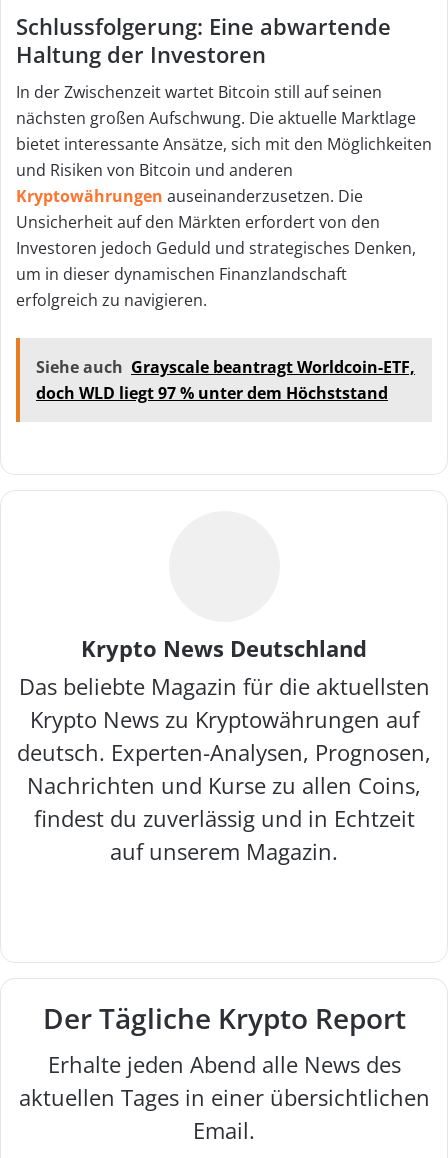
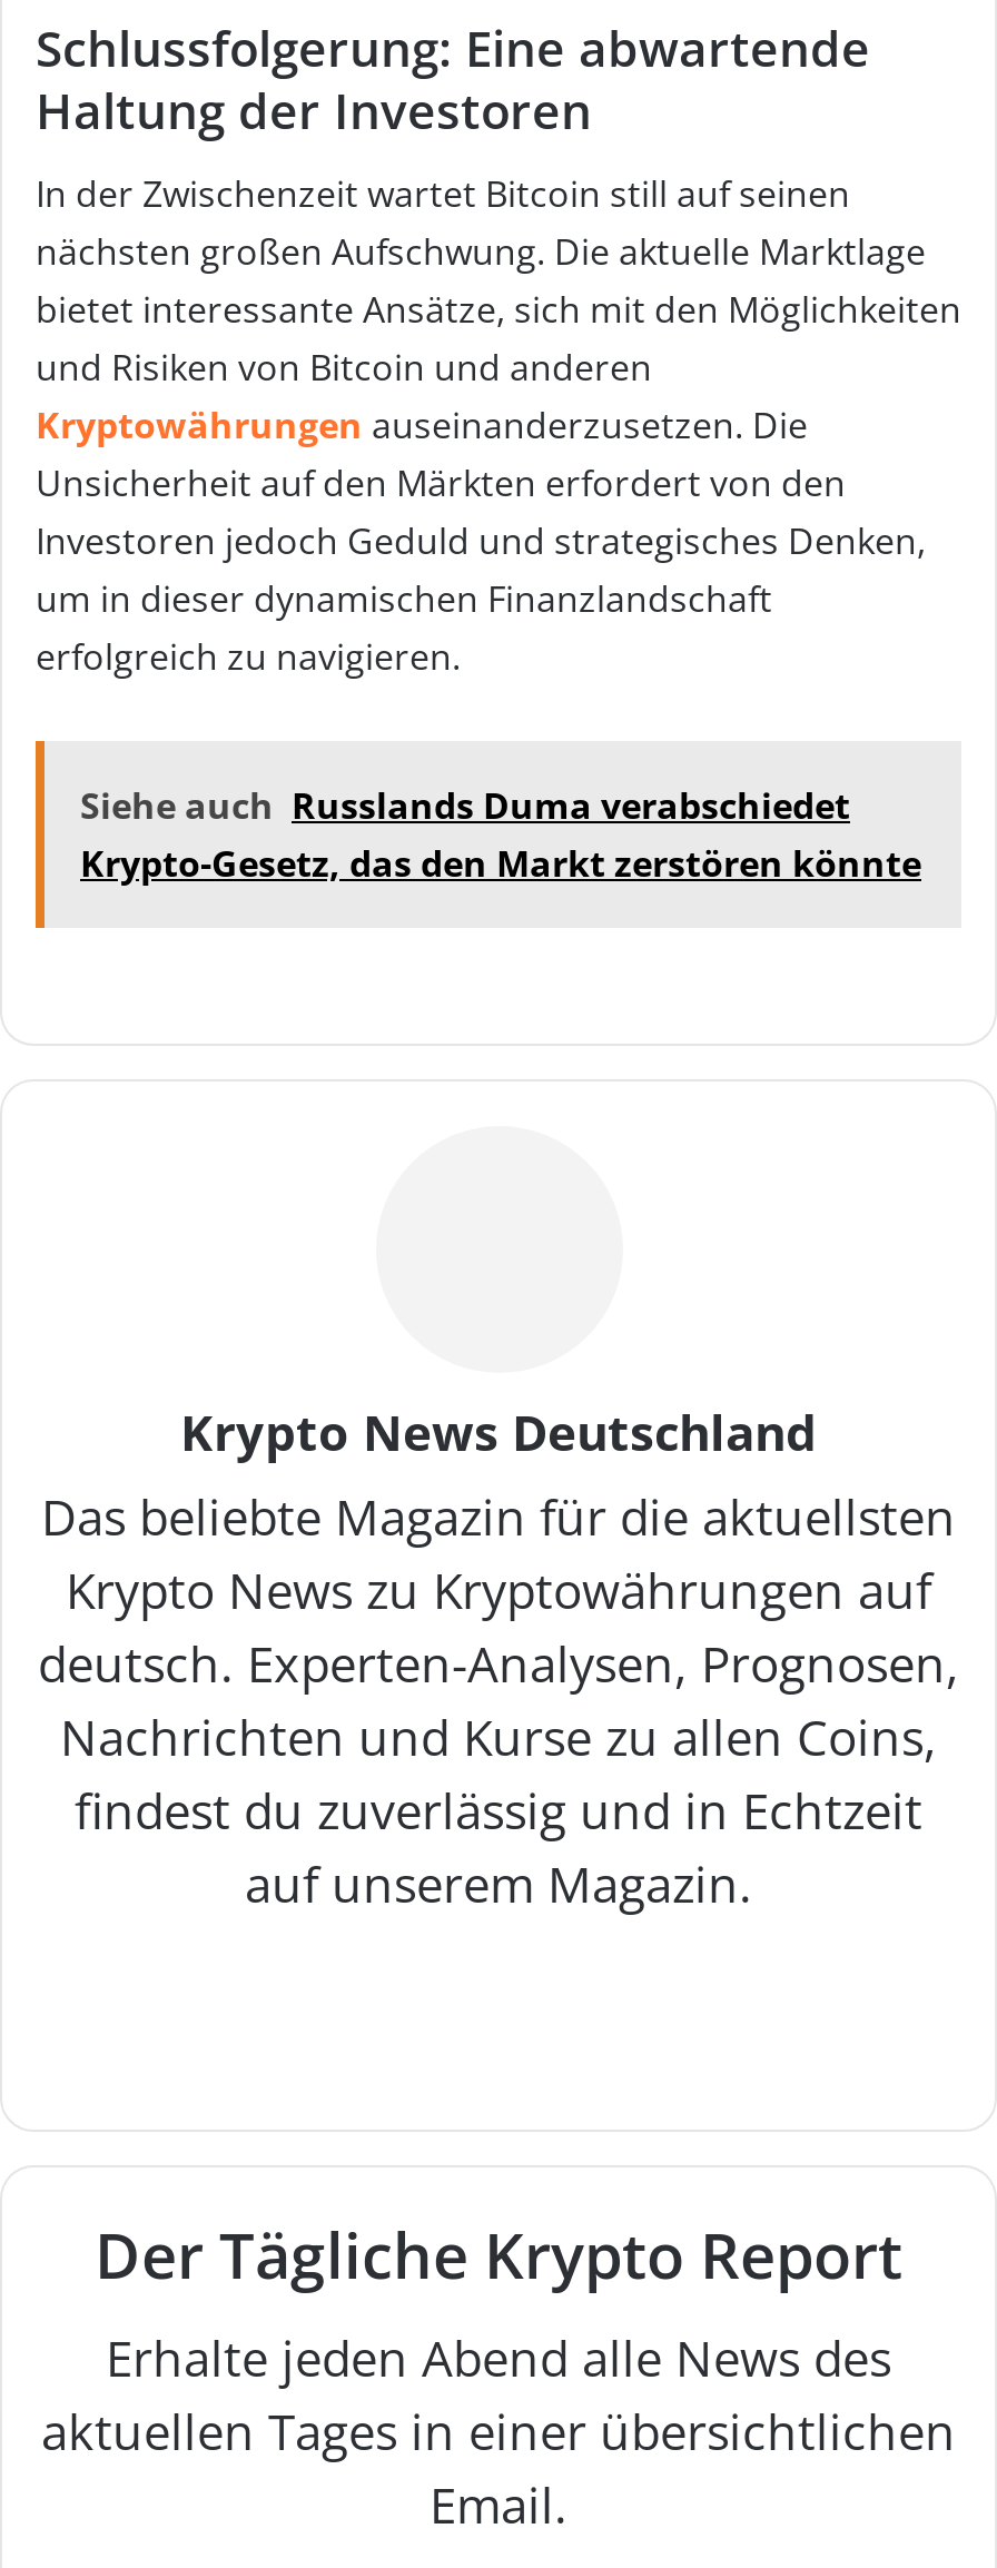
- Siehe auch Grayscale beantragt Worldcoin-ETF,
- doch WLD liegt 97 % unter dem Höchststand
+ Siehe auch Russlands Duma verabschiedet
+ Krypto-Gesetz, das den Markt zerstören könnte
